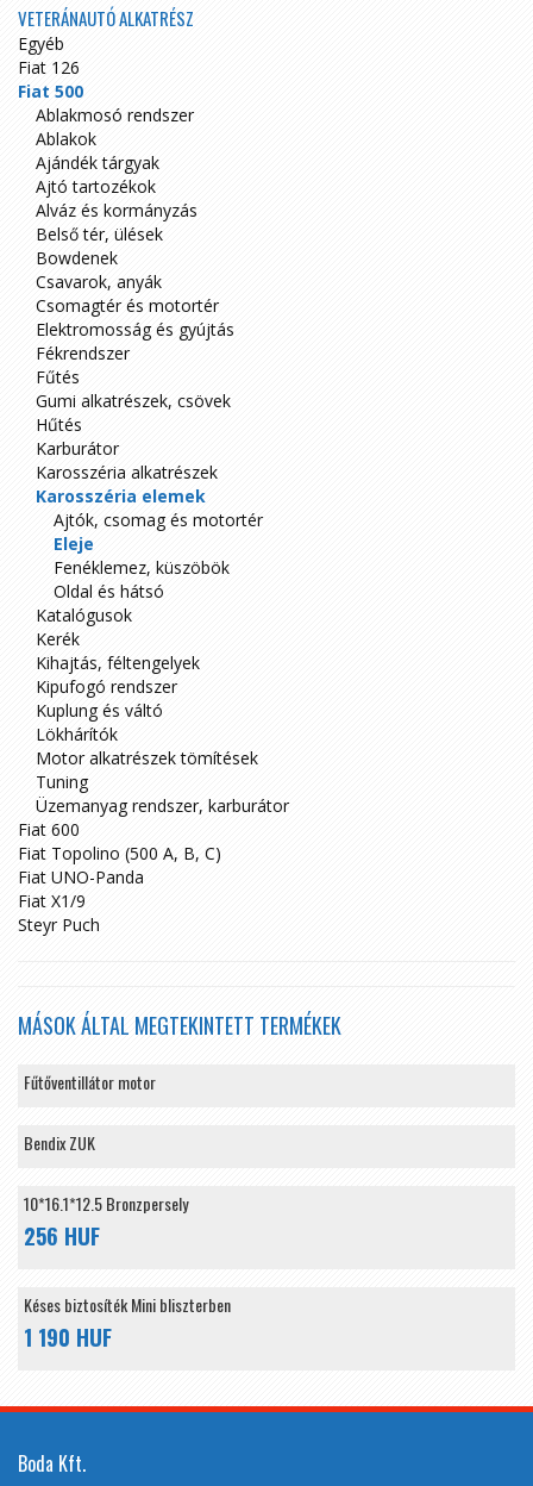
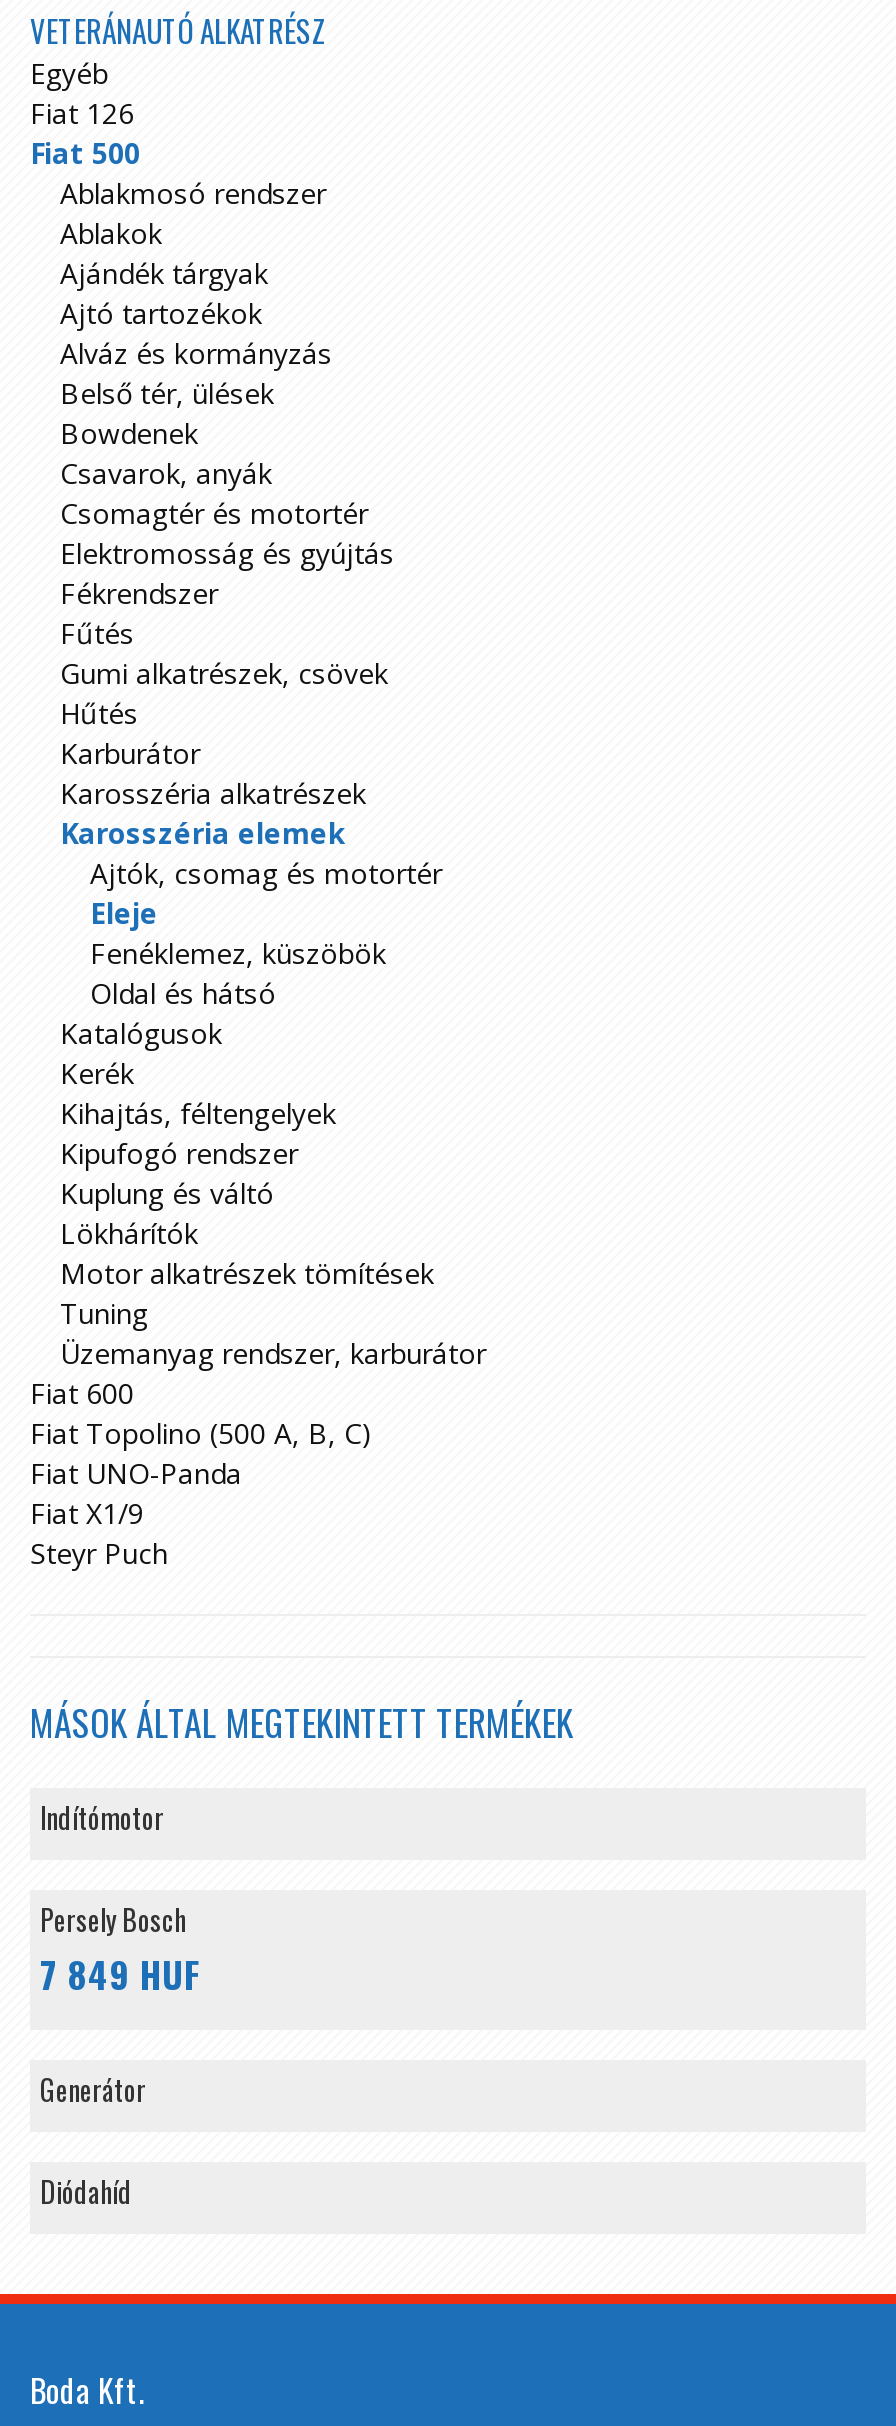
- Fűtőventillátor motor
+ Indítómotor

- Bendix ZUK
+ Persely Bosch
+ 7 849 HUF

- 10*16.1*12.5 Bronzpersely
- 256 HUF
+ Generátor

- Késes biztosíték Mini bliszterben
- 1 190 HUF
+ Diódahíd
